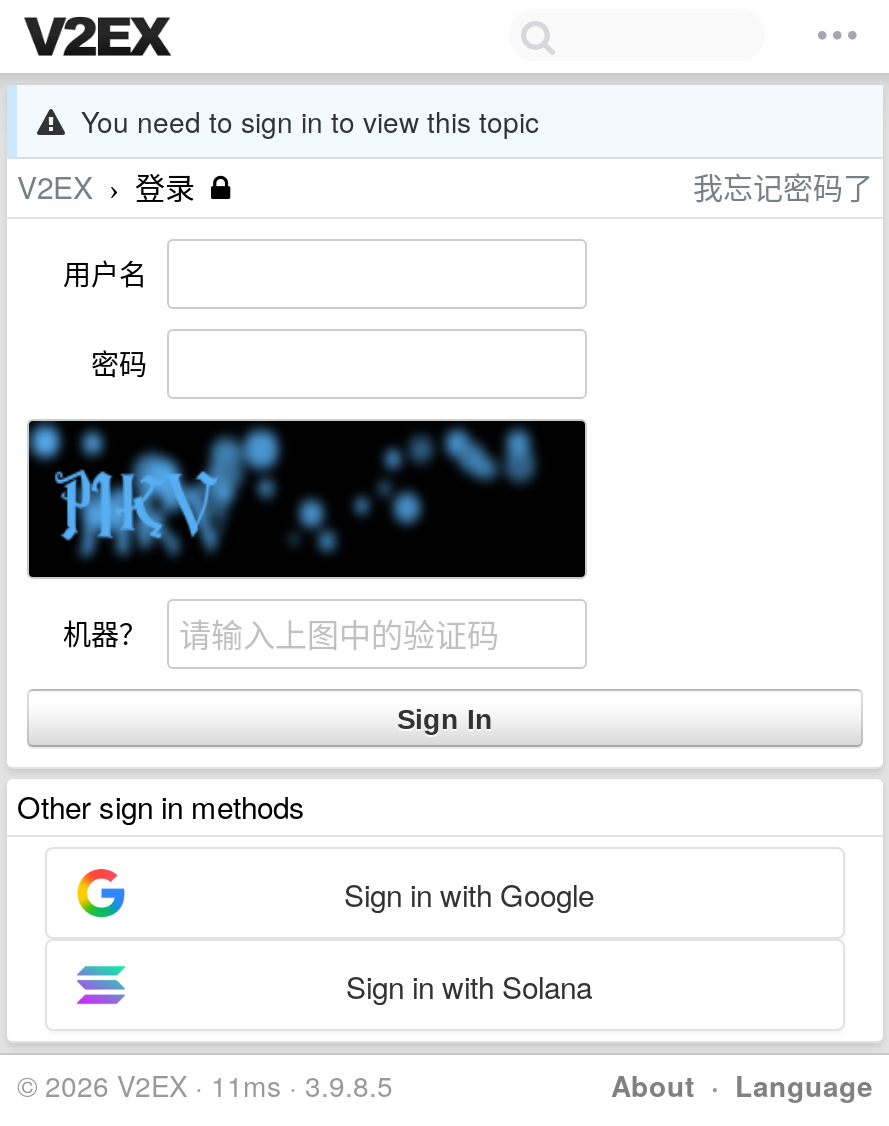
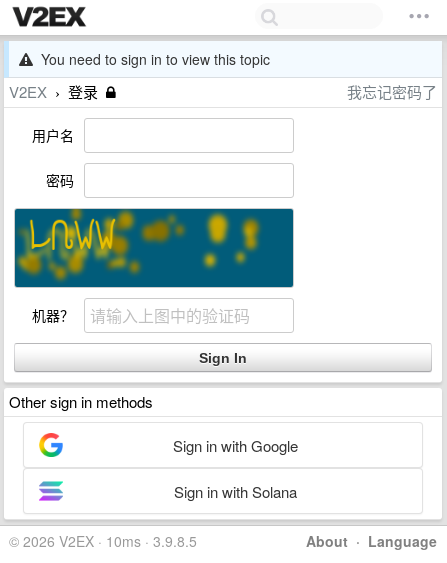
- [image]
+ [image]

- © 2026 V2EX · 11ms · 3.9.8.5
+ © 2026 V2EX · 10ms · 3.9.8.5
